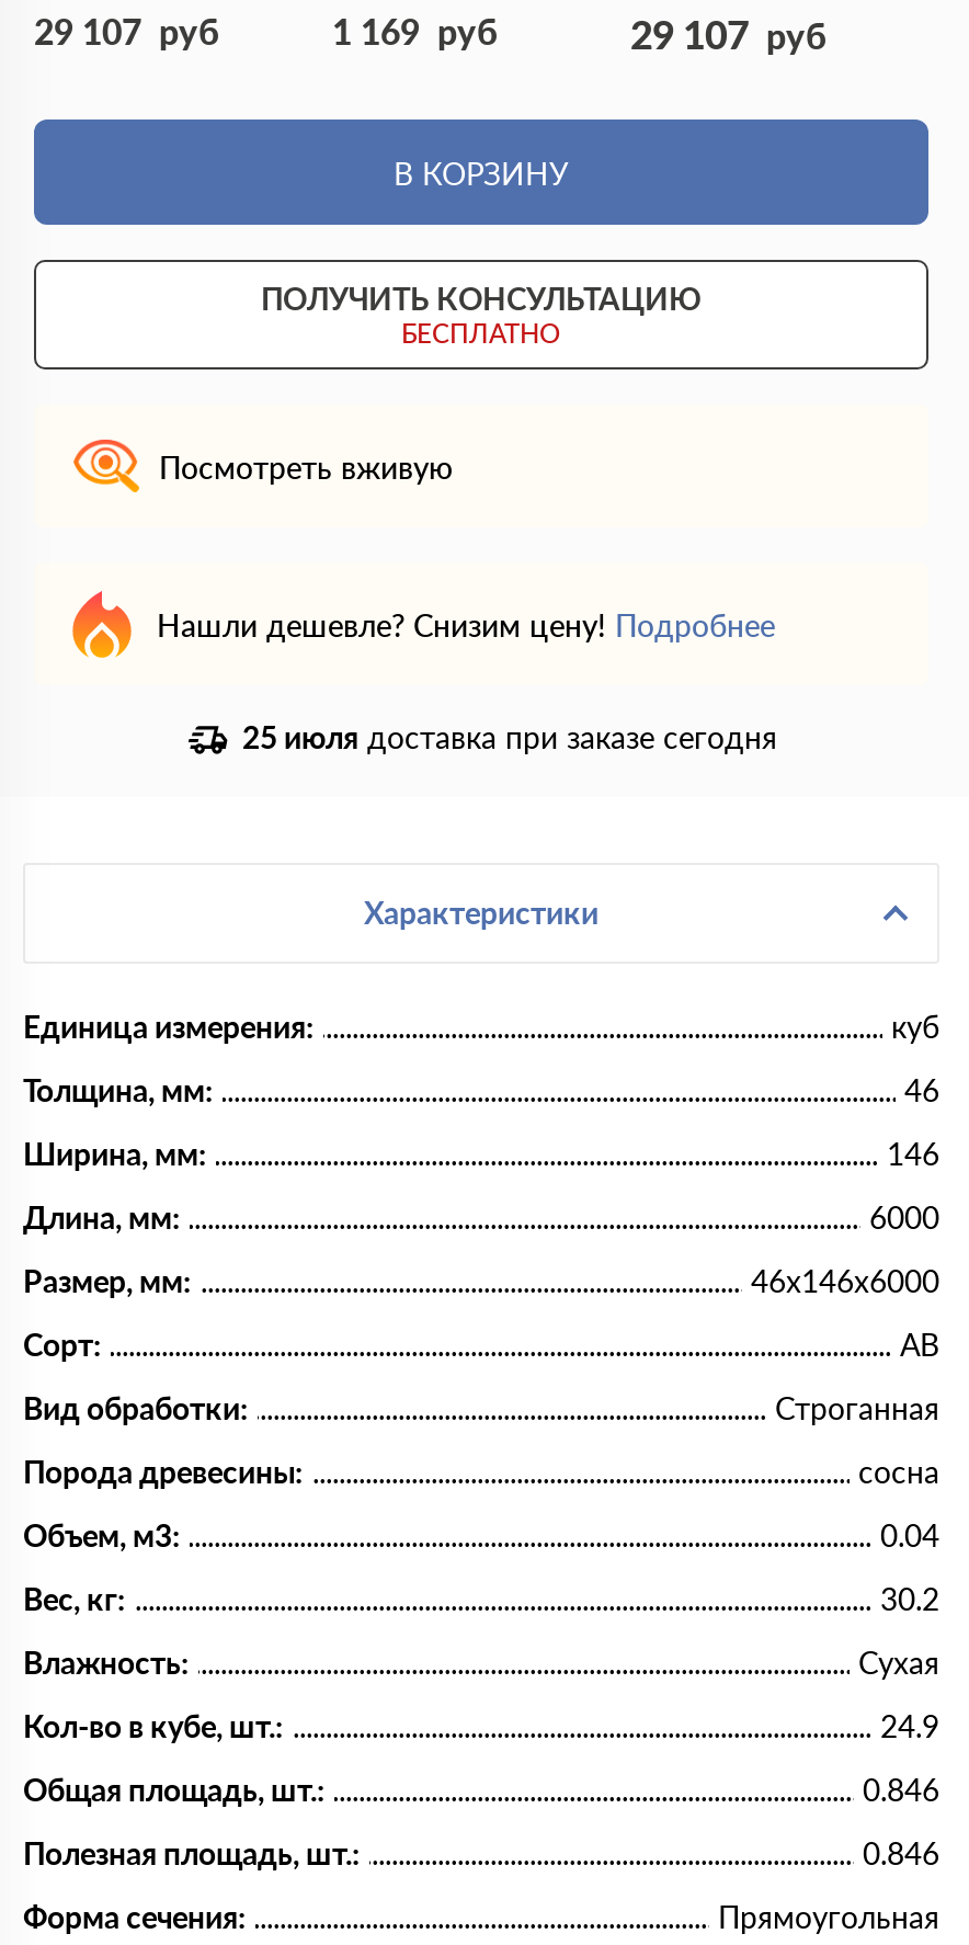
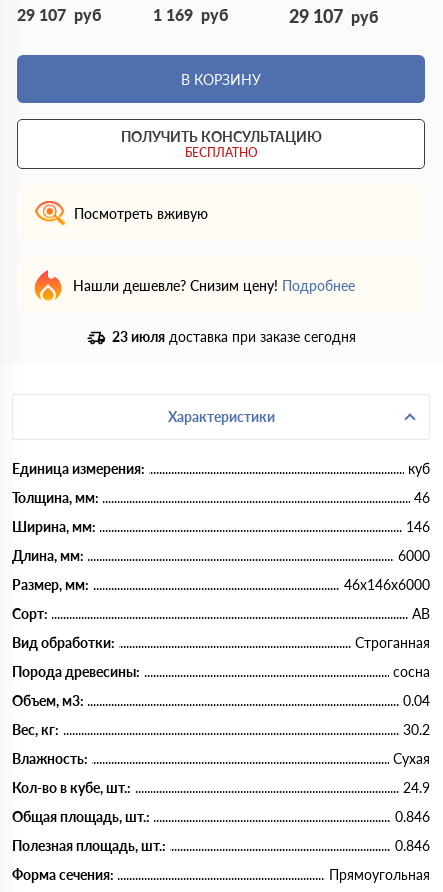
- 25 июля доставка при заказе сегодня
+ 23 июля доставка при заказе сегодня
